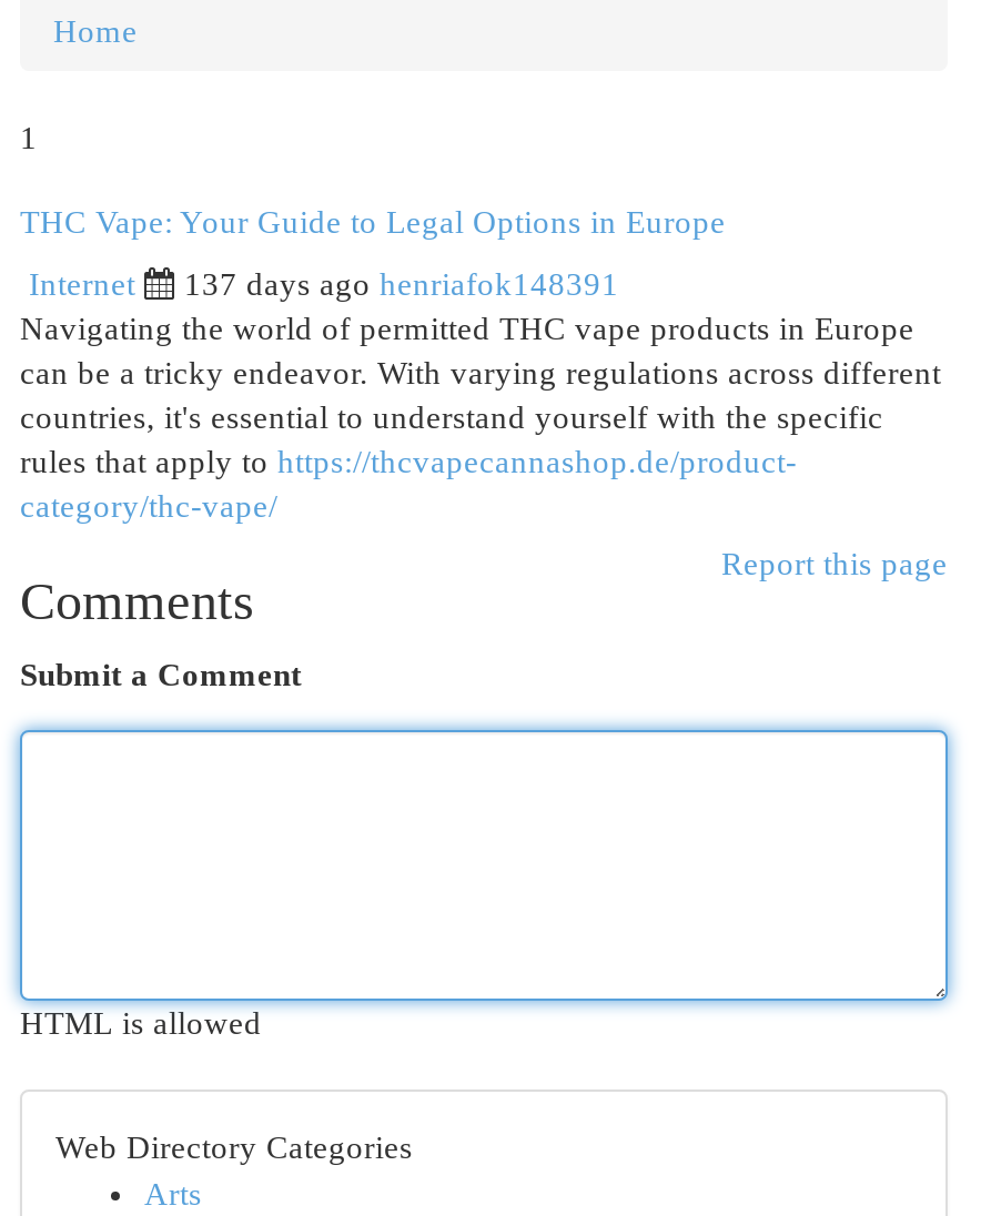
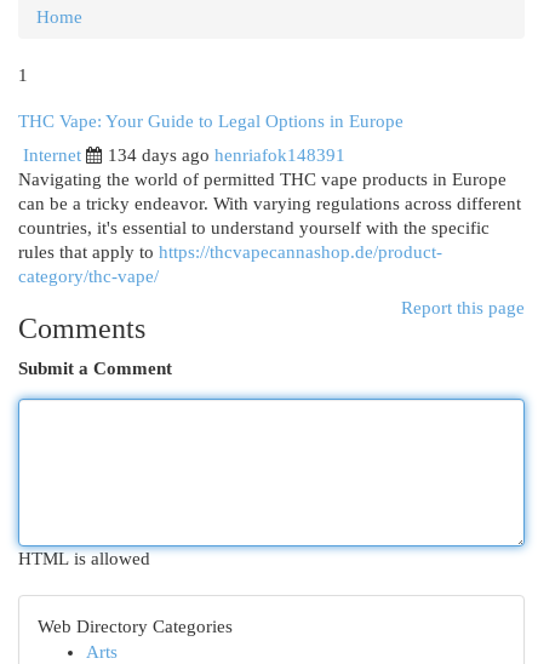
- 137 days ago henriafok148391
+ 134 days ago henriafok148391
